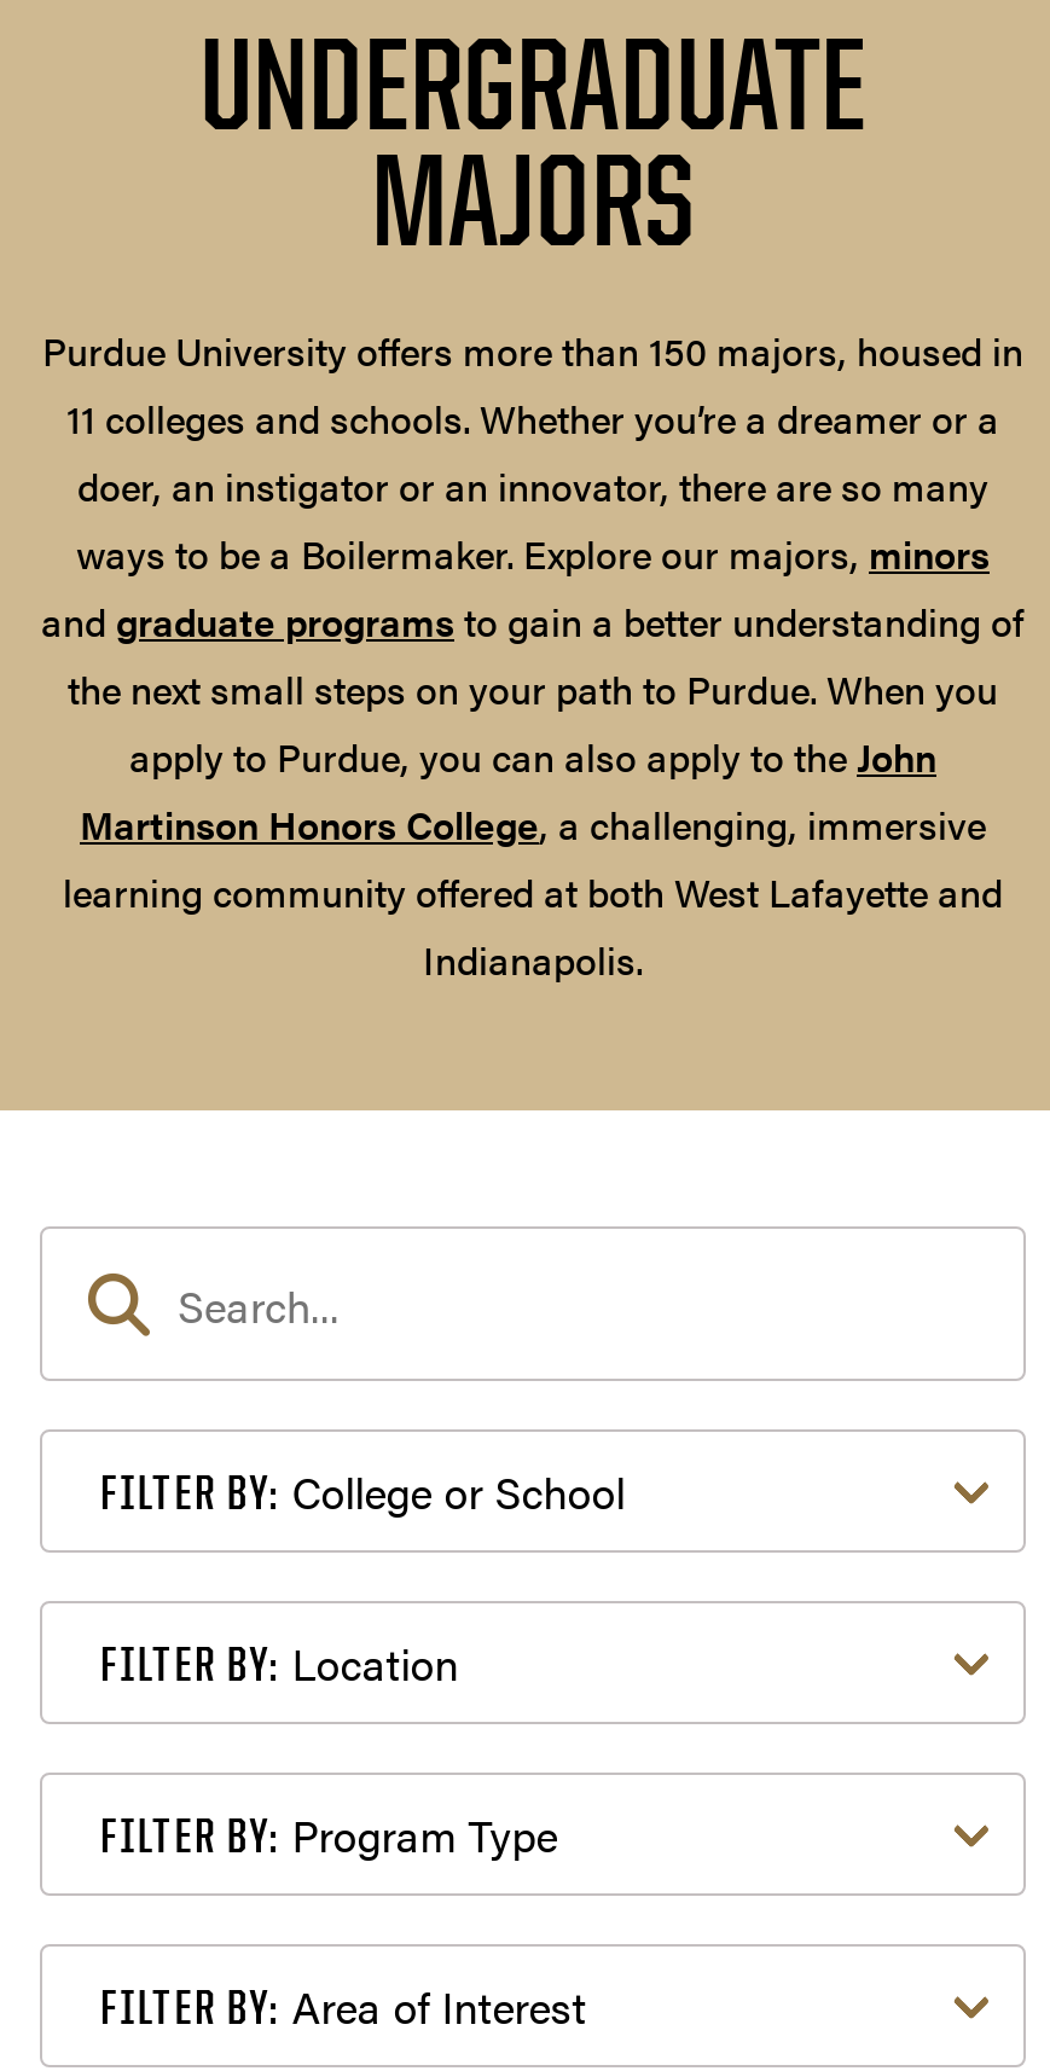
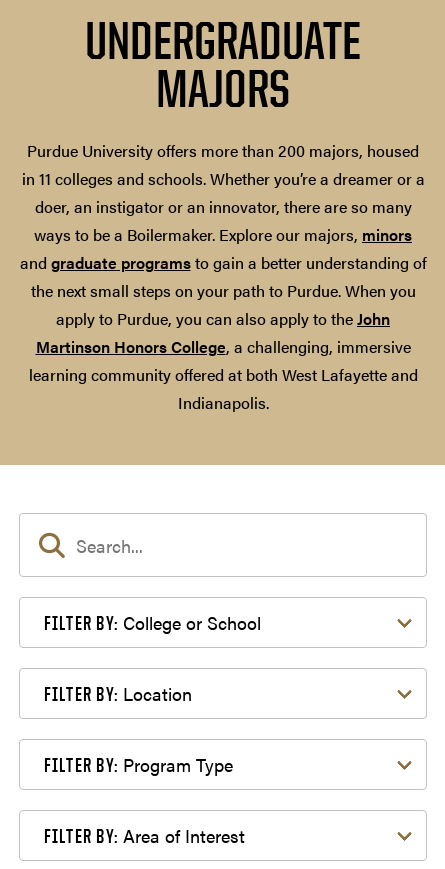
- Purdue University offers more than 150 majors, housed in
- 11 colleges and schools. Whether you’re a dreamer or a
+ Purdue University offers more than 200 majors, housed
+ in 11 colleges and schools. Whether you’re a dreamer or a
